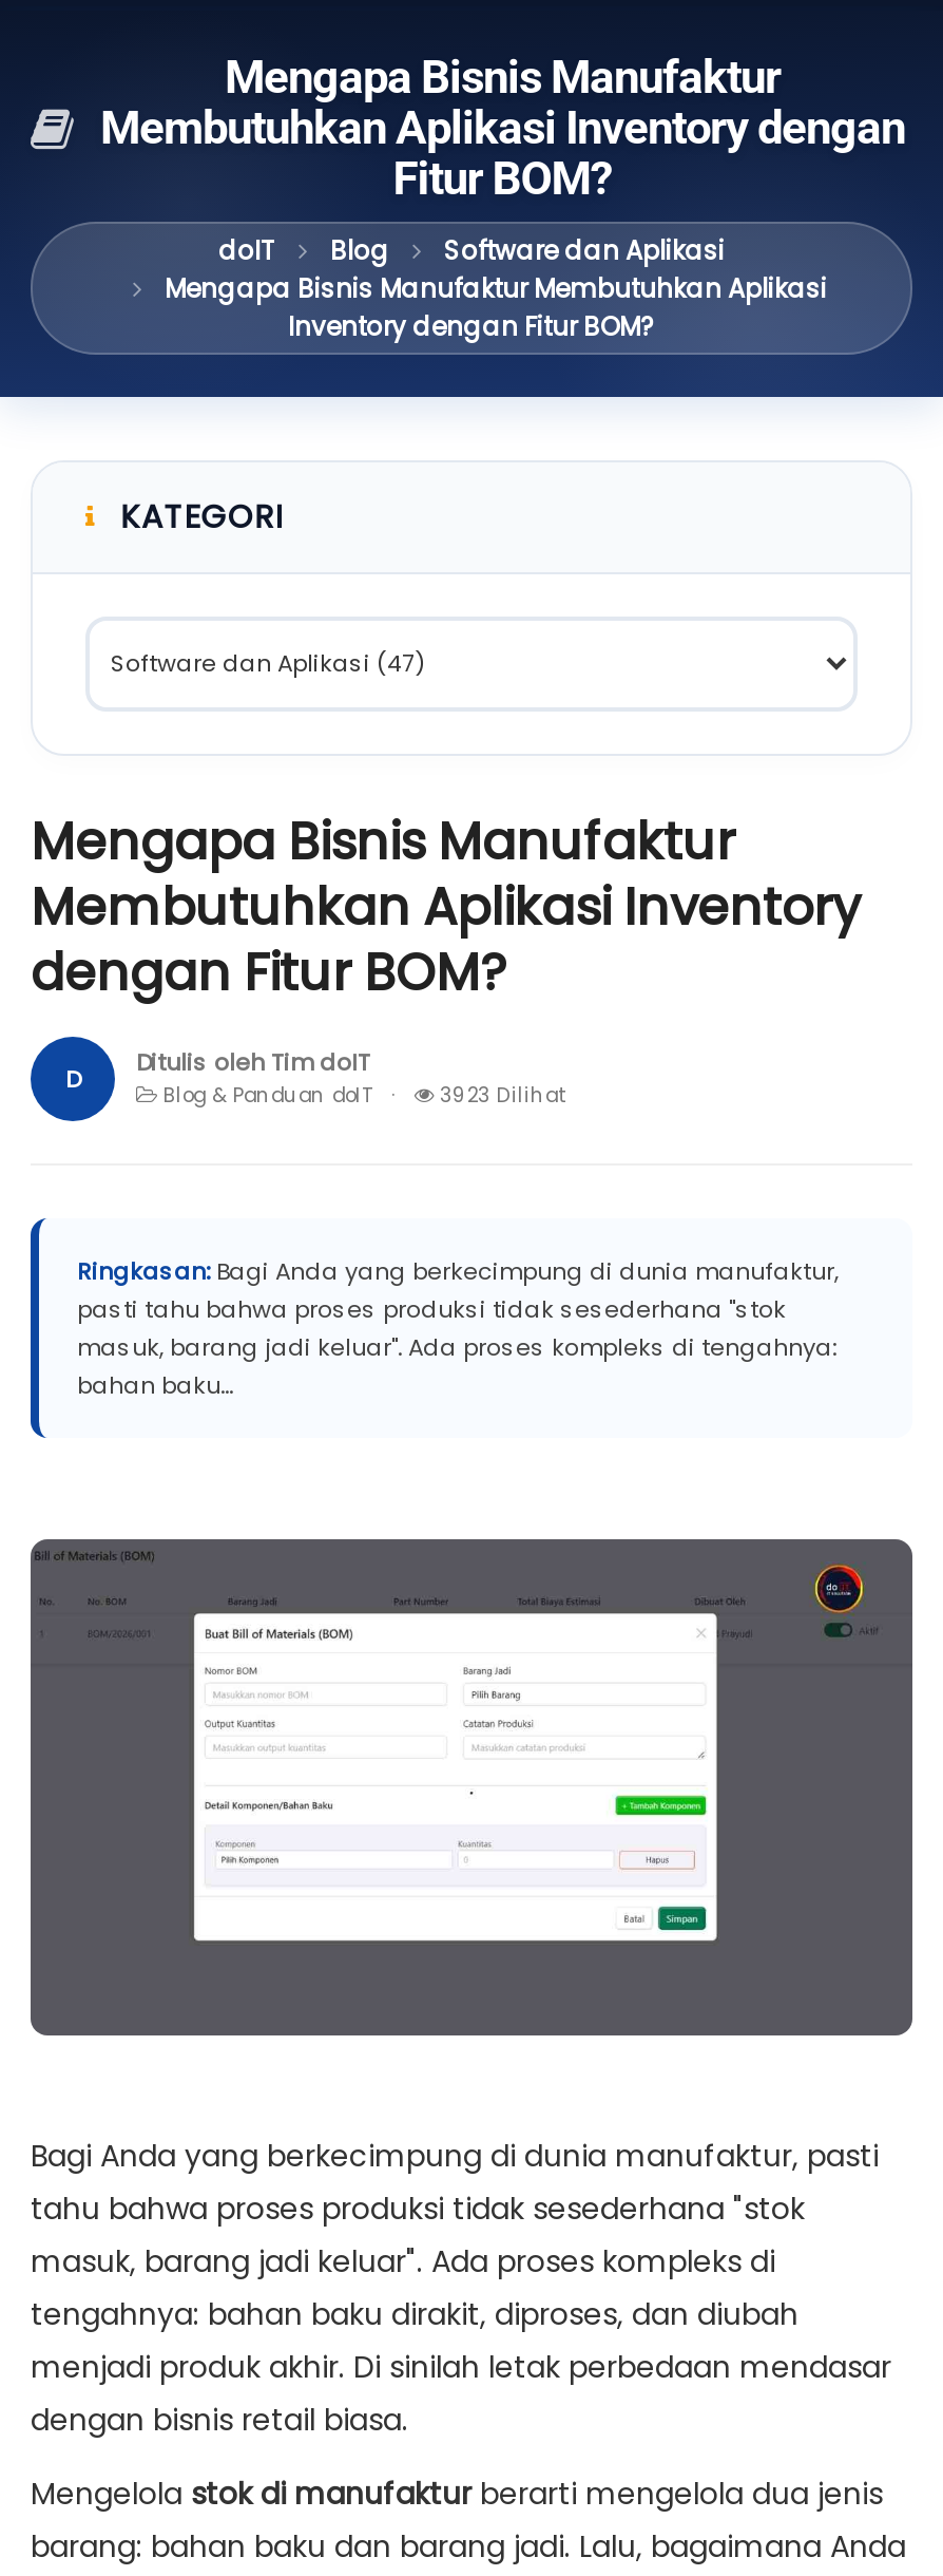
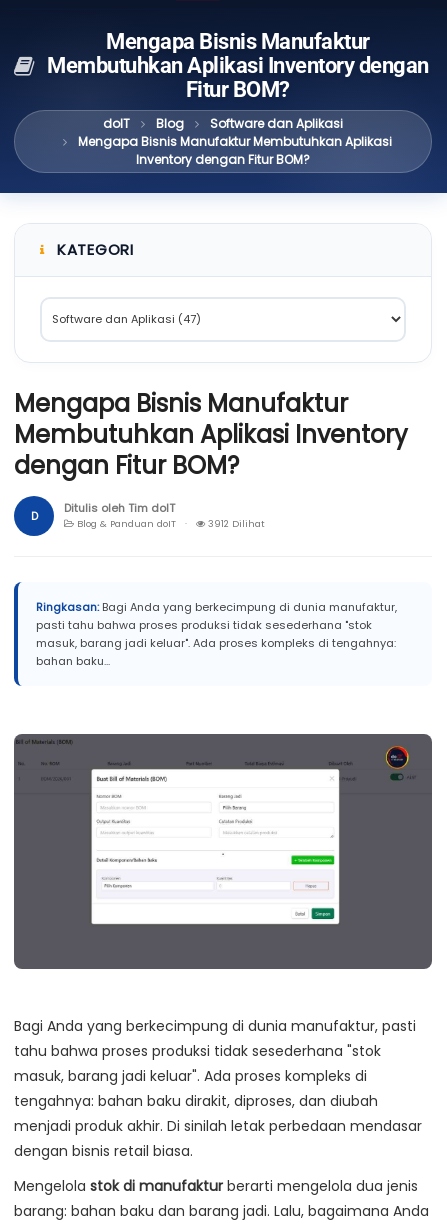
- Blog & Panduan doIT · 3923 Dilihat
+ Blog & Panduan doIT · 3912 Dilihat
